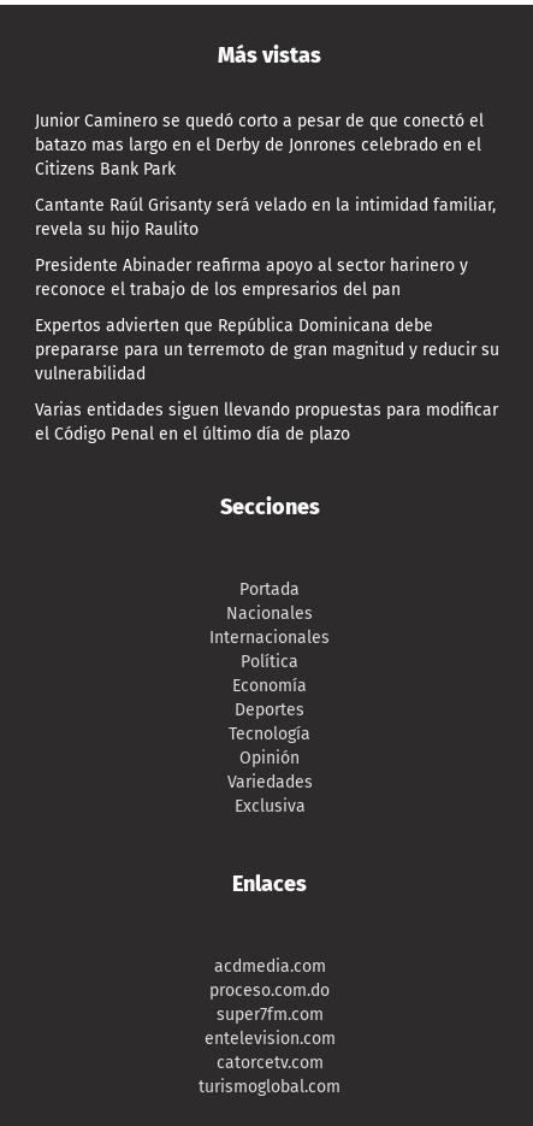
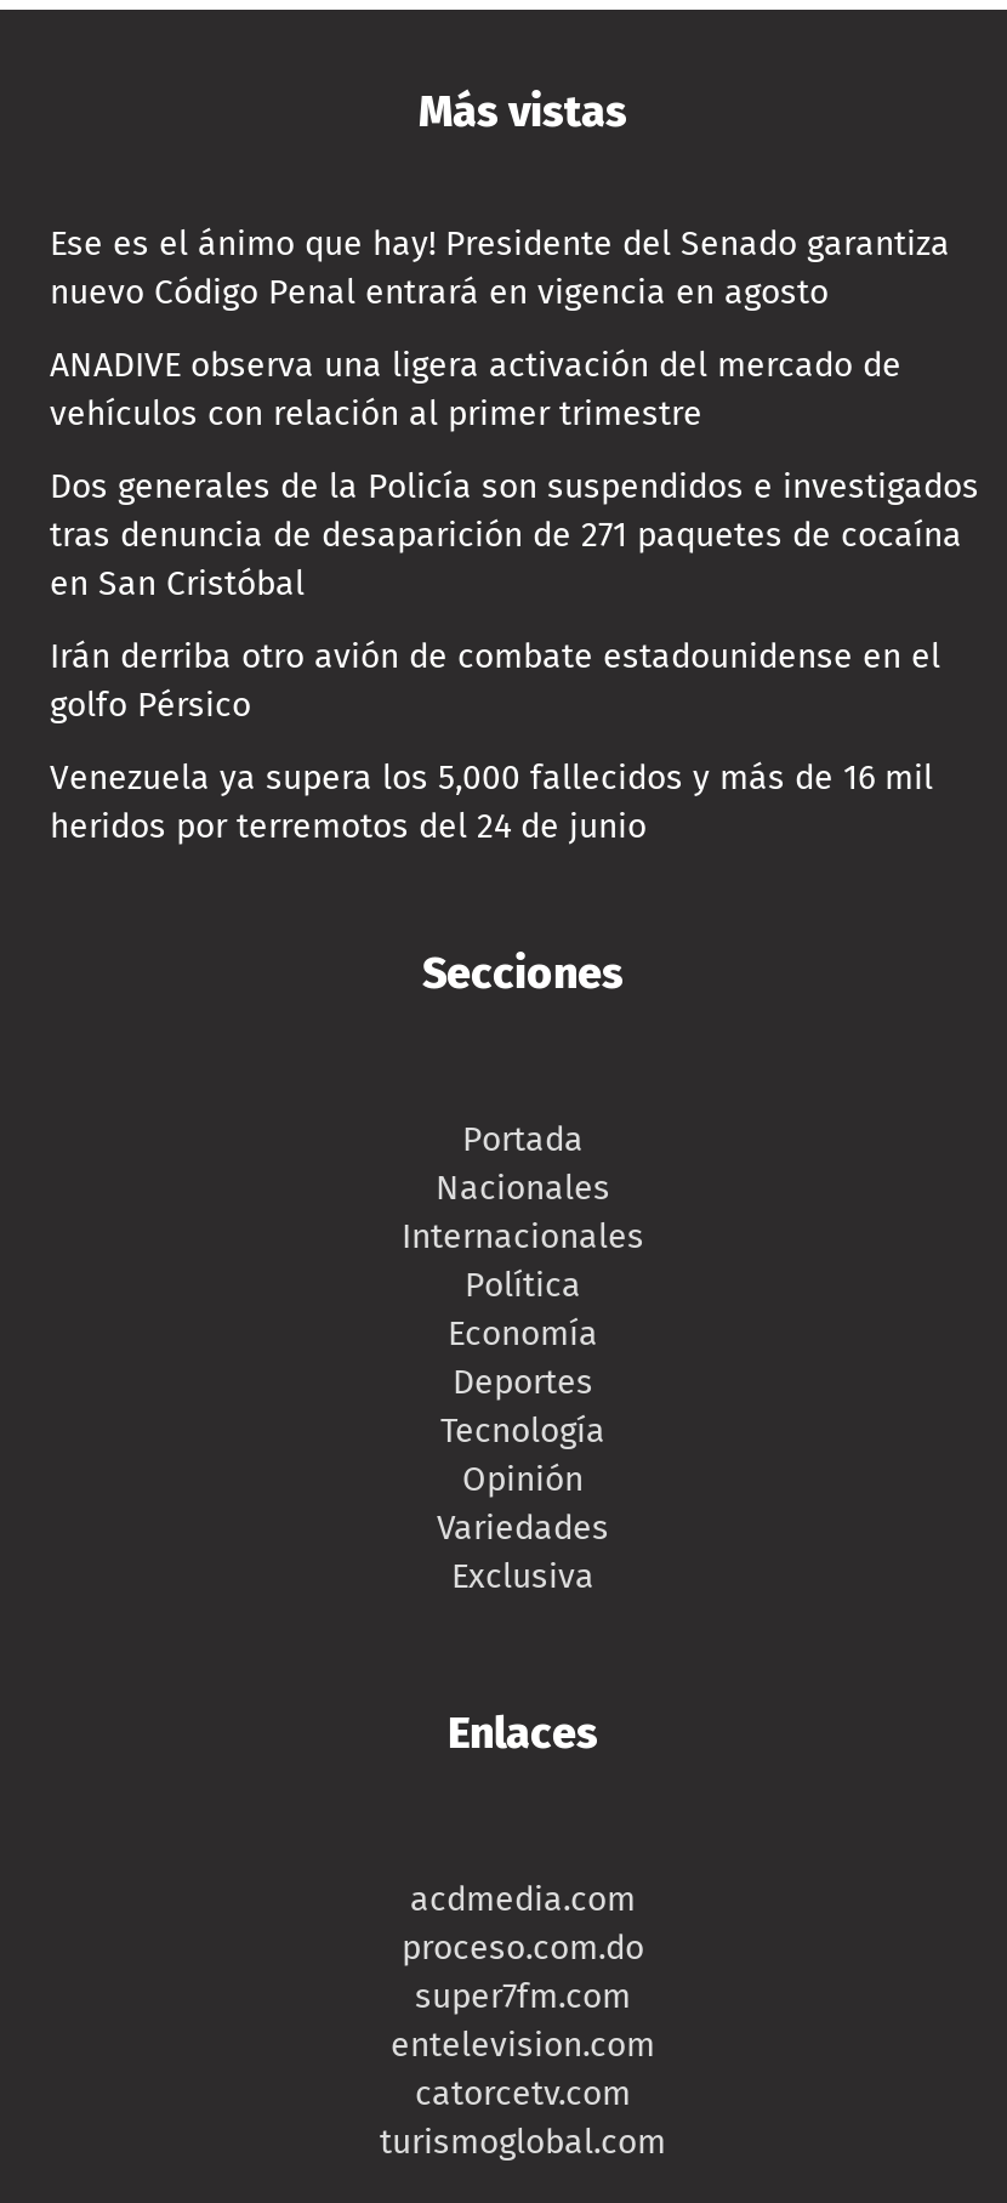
- Junior Caminero se quedó corto a pesar de que conectó el
- batazo mas largo en el Derby de Jonrones celebrado en el
- Citizens Bank Park
+ Ese es el ánimo que hay! Presidente del Senado garantiza
+ nuevo Código Penal entrará en vigencia en agosto

- Cantante Raúl Grisanty será velado en la intimidad familiar,
- revela su hijo Raulito
+ ANADIVE observa una ligera activación del mercado de
+ vehículos con relación al primer trimestre

- Presidente Abinader reafirma apoyo al sector harinero y
- reconoce el trabajo de los empresarios del pan
+ Dos generales de la Policía son suspendidos e investigados
+ tras denuncia de desaparición de 271 paquetes de cocaína
+ en San Cristóbal

- Expertos advierten que República Dominicana debe
- prepararse para un terremoto de gran magnitud y reducir su
- vulnerabilidad
+ Irán derriba otro avión de combate estadounidense en el
+ golfo Pérsico

- Varias entidades siguen llevando propuestas para modificar
- el Código Penal en el último día de plazo
+ Venezuela ya supera los 5,000 fallecidos y más de 16 mil
+ heridos por terremotos del 24 de junio
